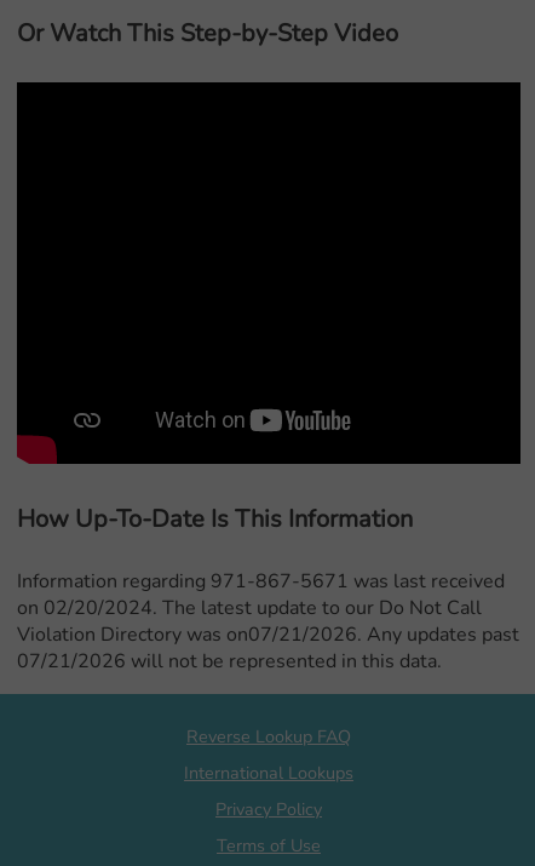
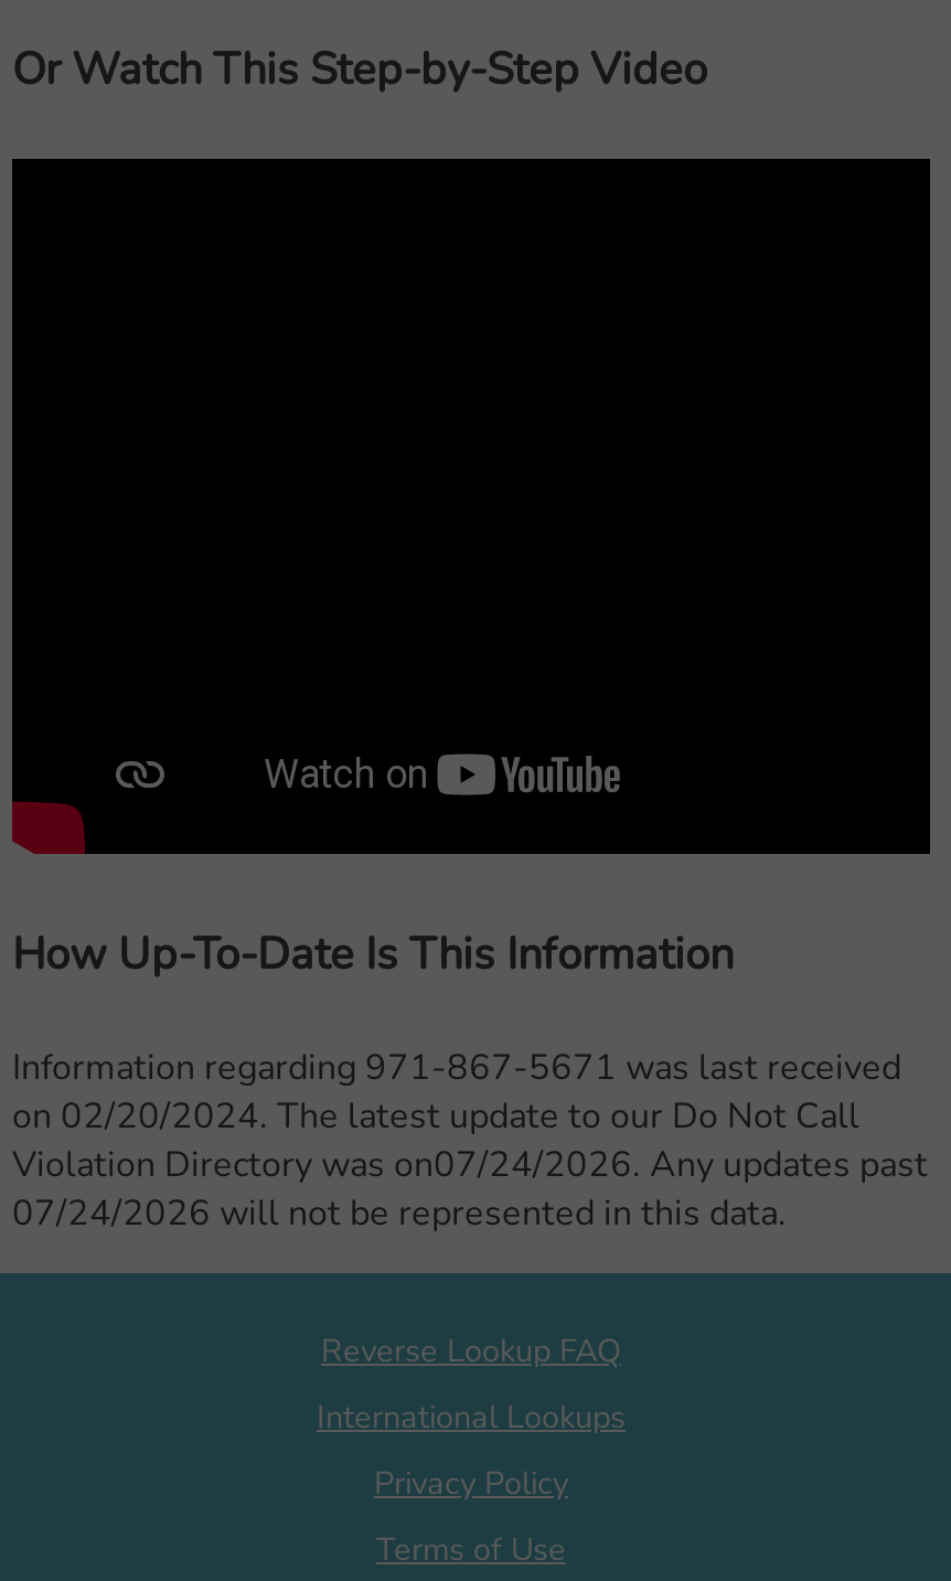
- Violation Directory was on07/21/2026. Any updates past
+ Violation Directory was on07/24/2026. Any updates past

- 07/21/2026 will not be represented in this data.
+ 07/24/2026 will not be represented in this data.
